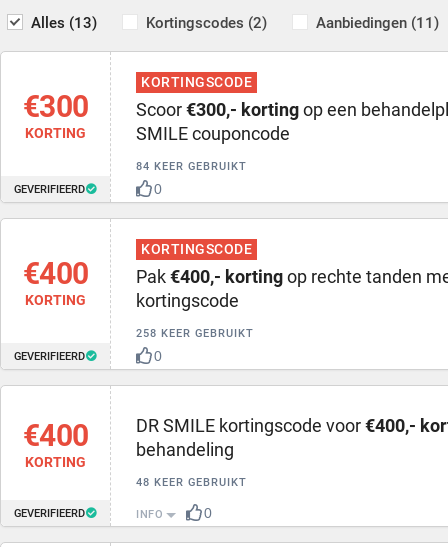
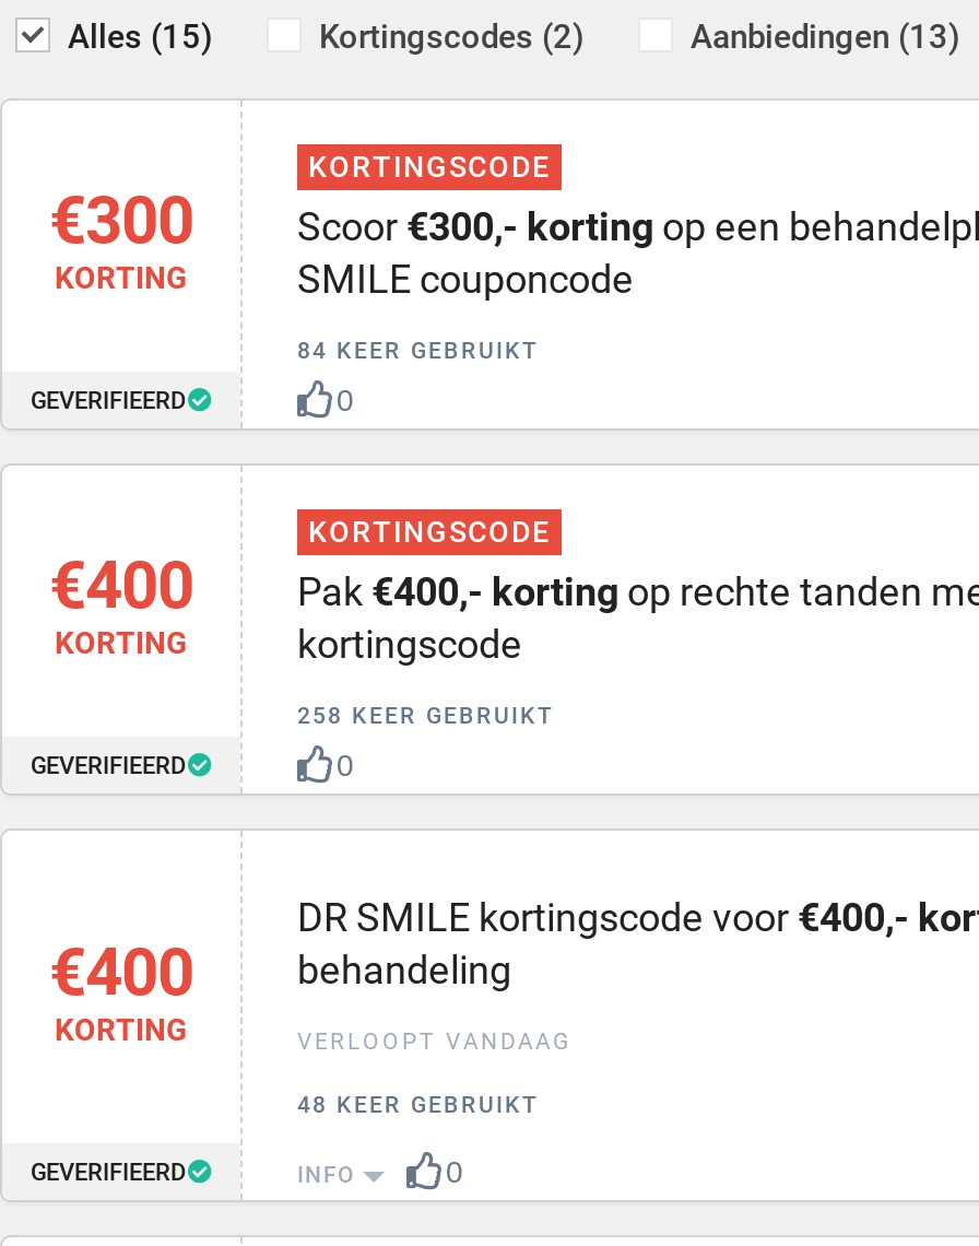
- Alles (13)
+ Alles (15)

- Aanbiedingen (11)
+ Aanbiedingen (13)

+ VERLOOPT VANDAAG
